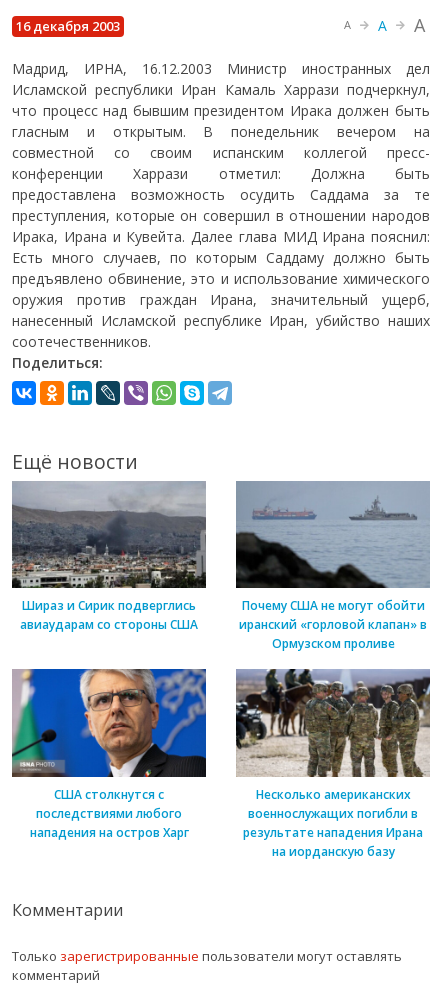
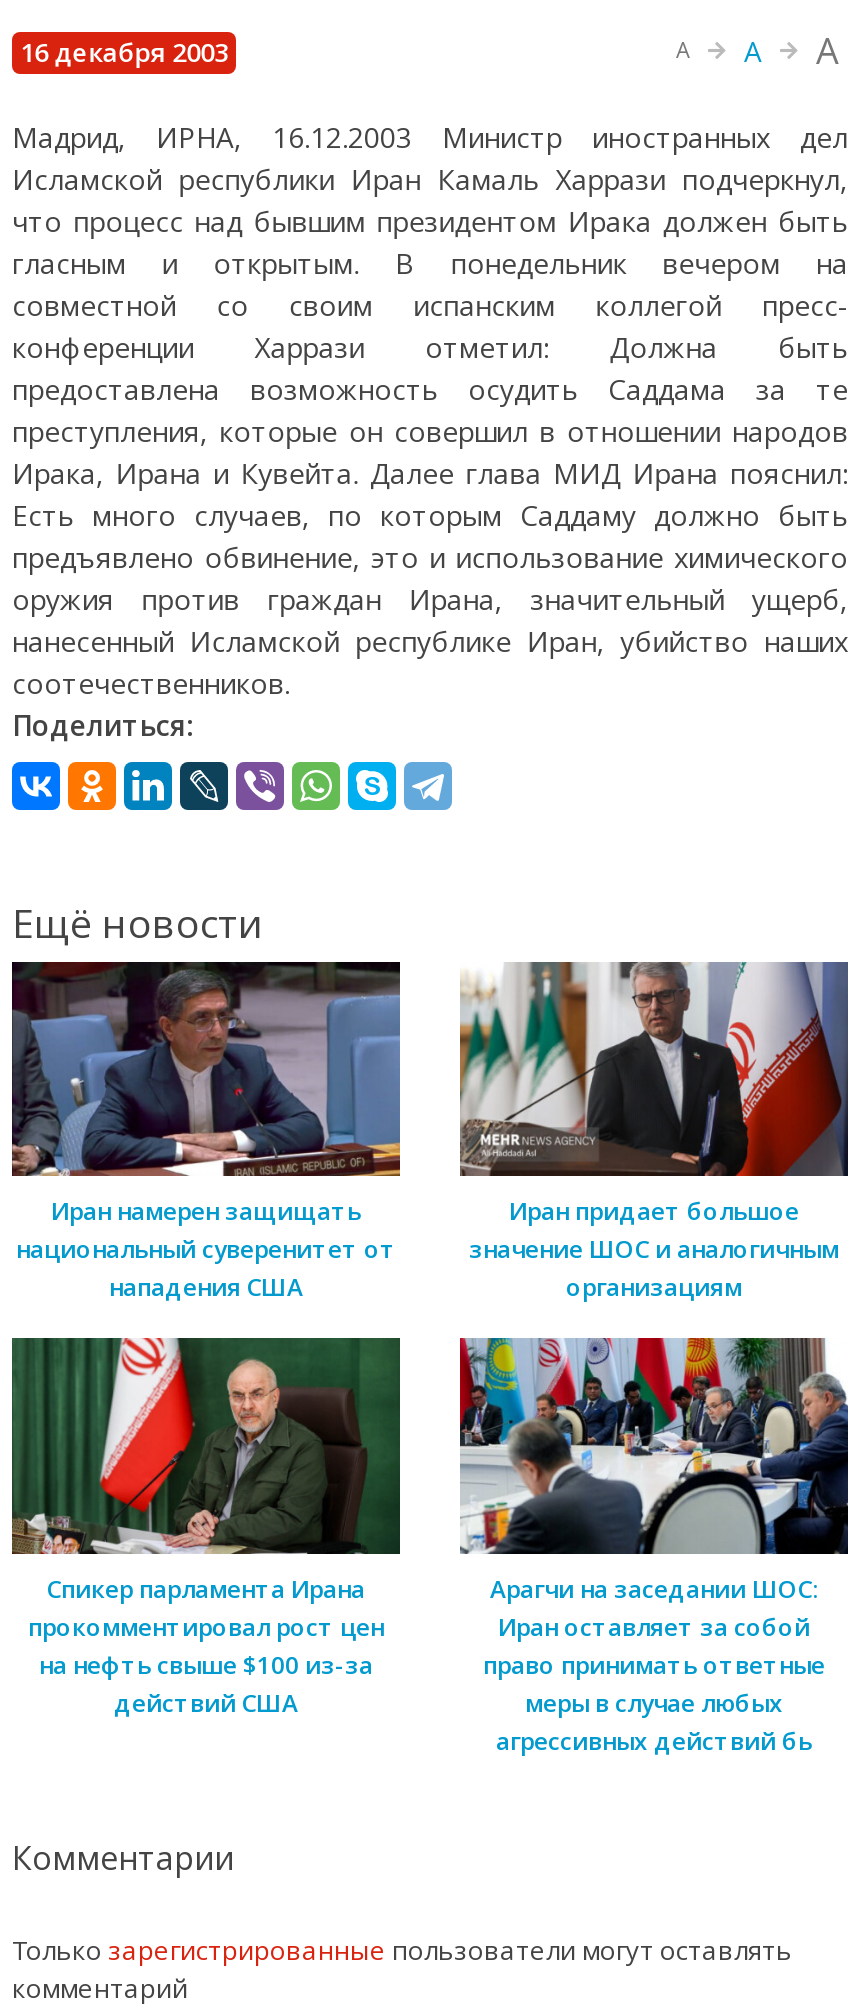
- [image]
- Шираз и Сирик подверглись
- авиаударам со стороны США
+ [image]
+ Иран намерен защищать
+ национальный суверенитет от
+ нападения США

- [image]
- Почему США не могут обойти
- иранский «горловой клапан» в
- Ормузском проливе
+ [image]
+ Иран придает большое
+ значение ШОС и аналогичным
+ организациям

- [image]
- США столкнутся с
- последствиями любого
- нападения на остров Харг
+ [image]
+ Спикер парламента Ирана
+ прокомментировал рост цен
+ на нефть свыше $100 из-за
+ действий США

- [image]
- Несколько американских
- военнослужащих погибли в
- результате нападения Ирана
- на иорданскую базу
+ [image]
+ Арагчи на заседании ШОС:
+ Иран оставляет за собой
+ право принимать ответные
+ меры в случае любых
+ агрессивных действий бь
